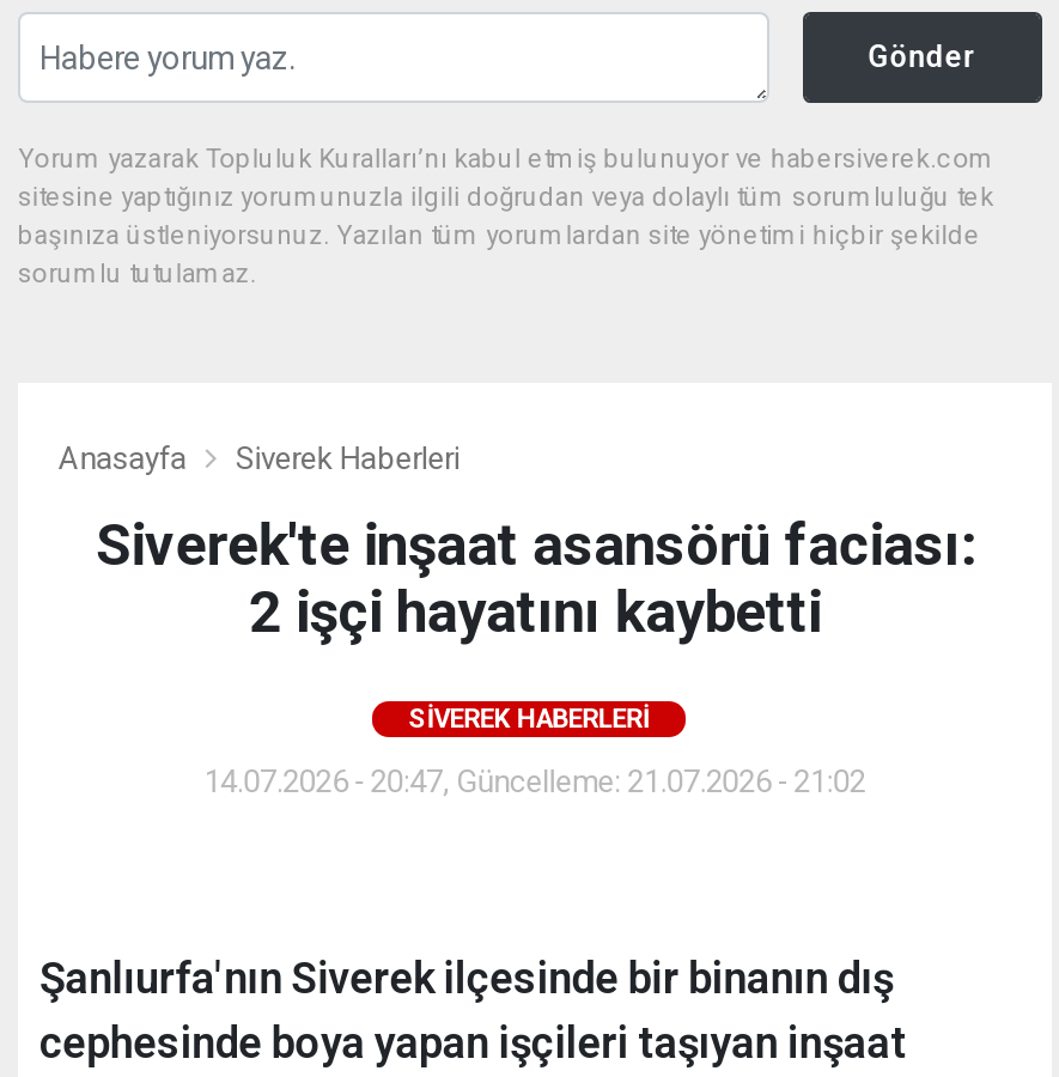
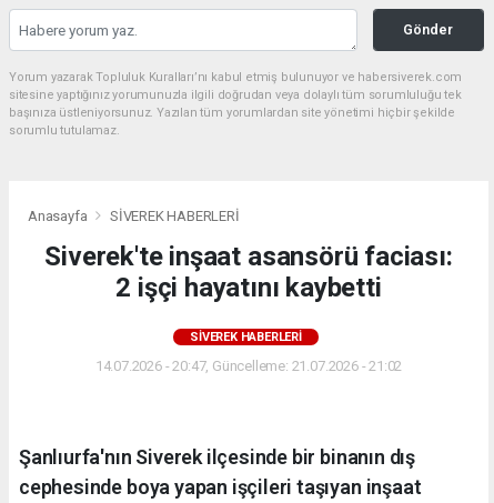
- Siverek Haberleri
+ SİVEREK HABERLERİ

- SIVEREK HABERLERI
+ SİVEREK HABERLERİ
